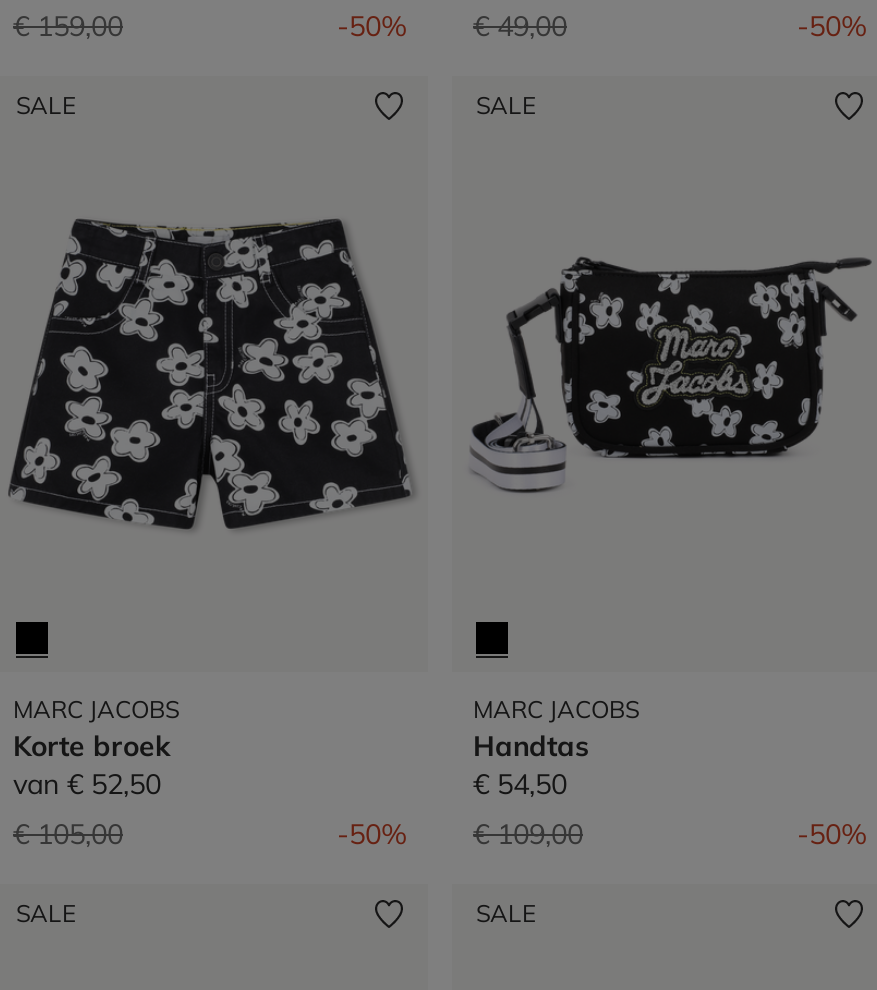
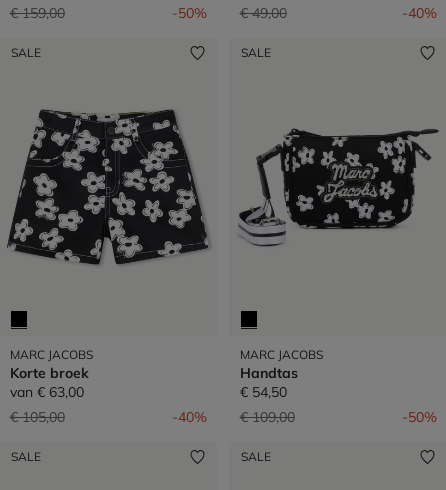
- -50%
+ -40%

- van € 52,50
+ van € 63,00

- -50%
+ -40%
